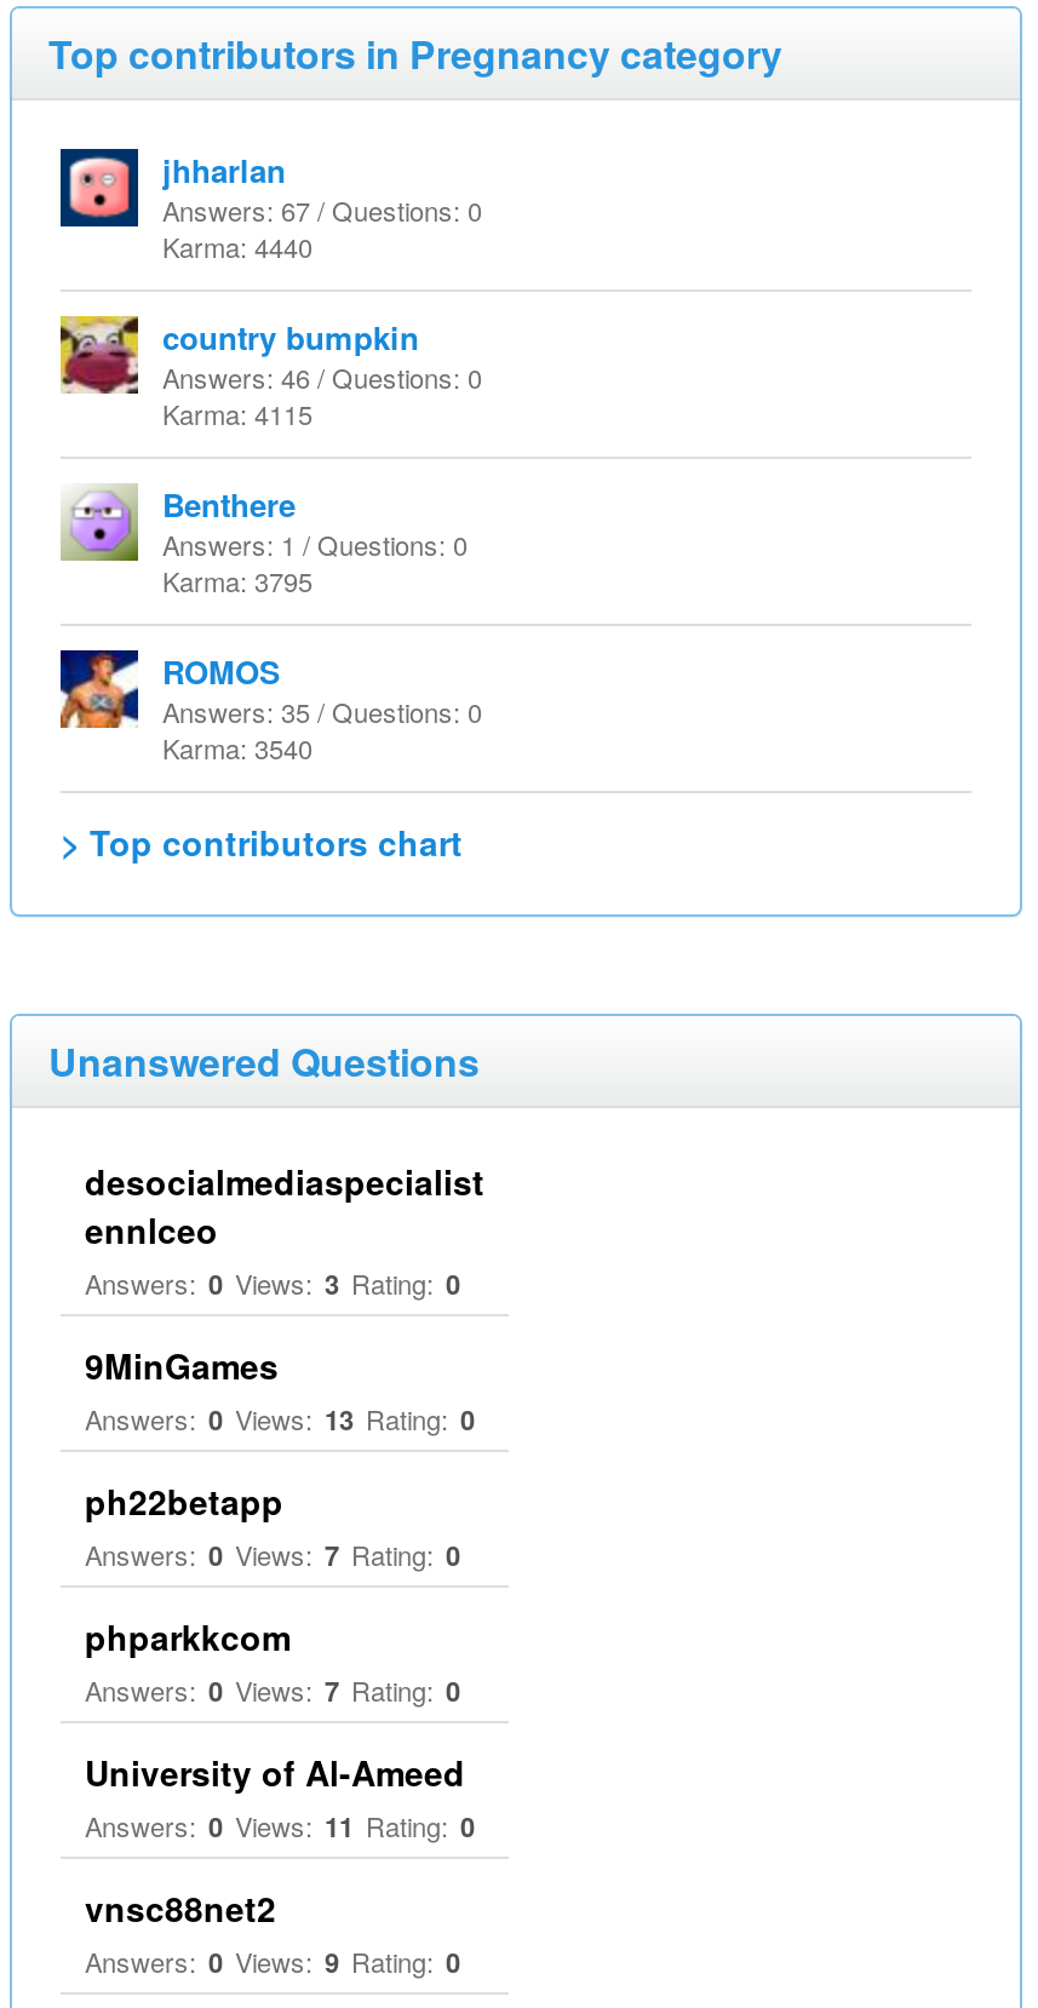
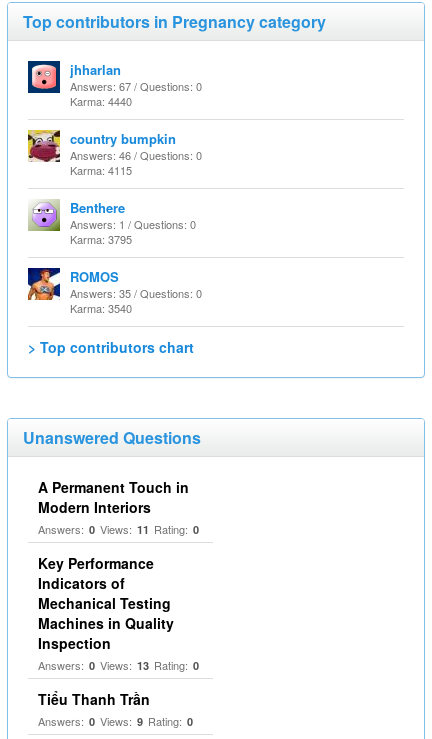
- desocialmediaspecialist
- ennlceo
- Answers: 0 Views: 3 Rating: 0
- 9MinGames
- ph22betapp
- Answers: 0 Views: 7 Rating: 0
- phparkkcom
- Answers: 0 Views: 7 Rating: 0
- University of Al-Ameed
+ A Permanent Touch in
+ Modern Interiors

moved down: Answers: 0 Views: 13 Rating: 0

moved up: Answers: 0 Views: 11 Rating: 0

- vnsc88net2
+ Key Performance
+ Indicators of
+ Mechanical Testing
+ Machines in Quality
+ Inspection
+ Tiểu Thanh Trần
